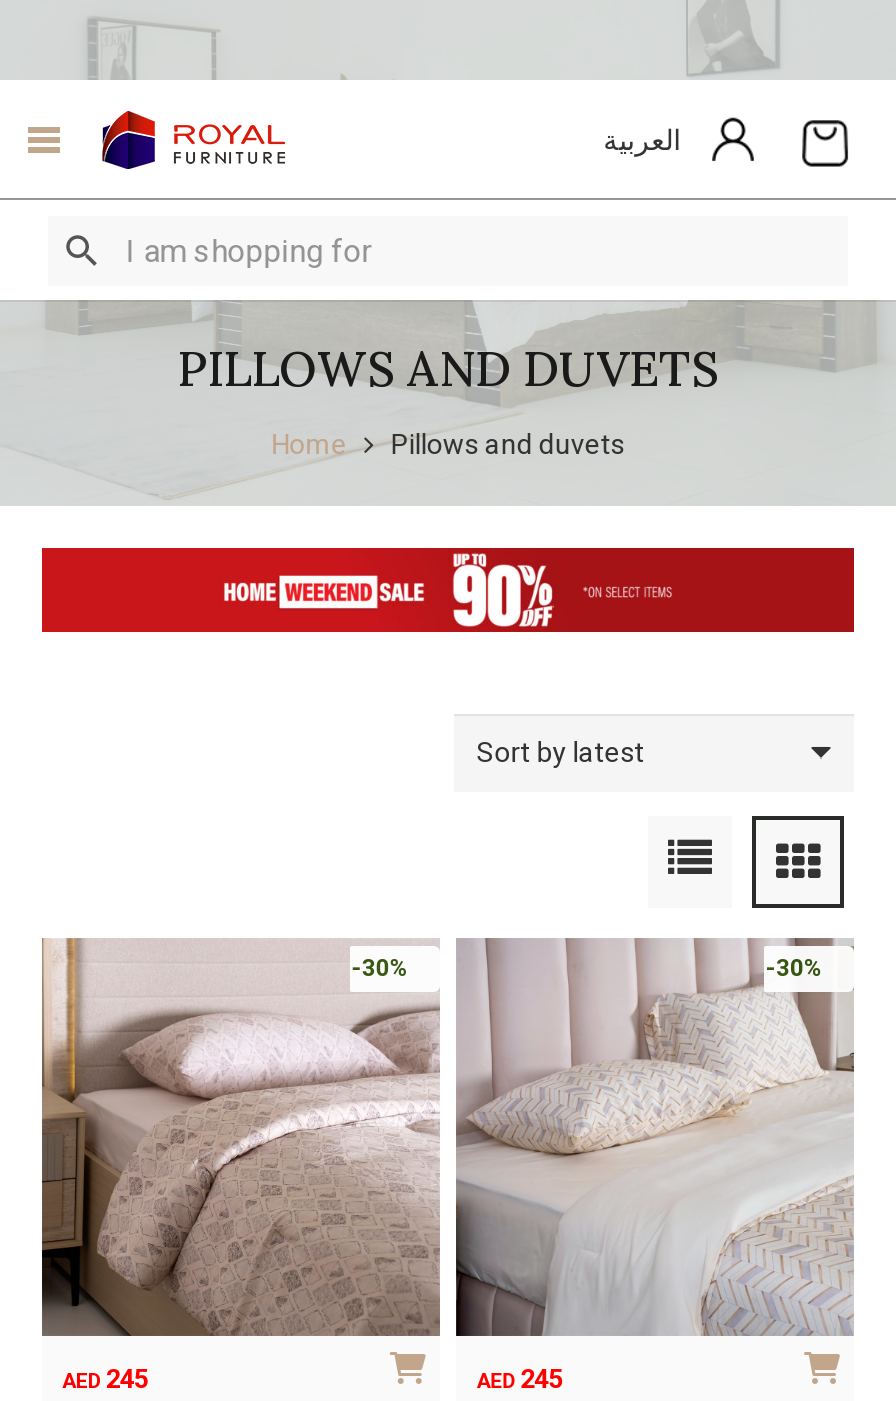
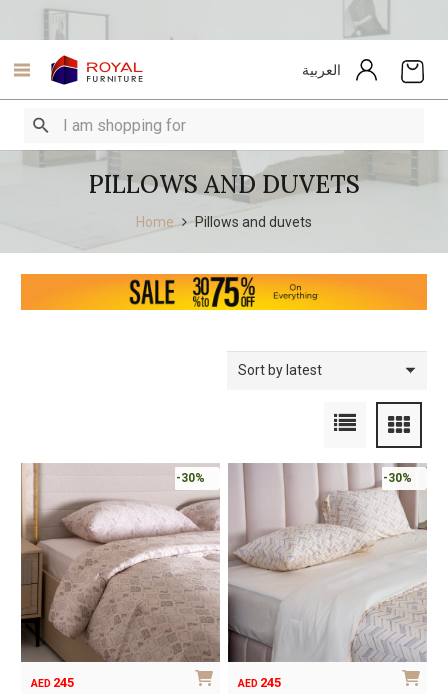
- [image]
+ [image]
